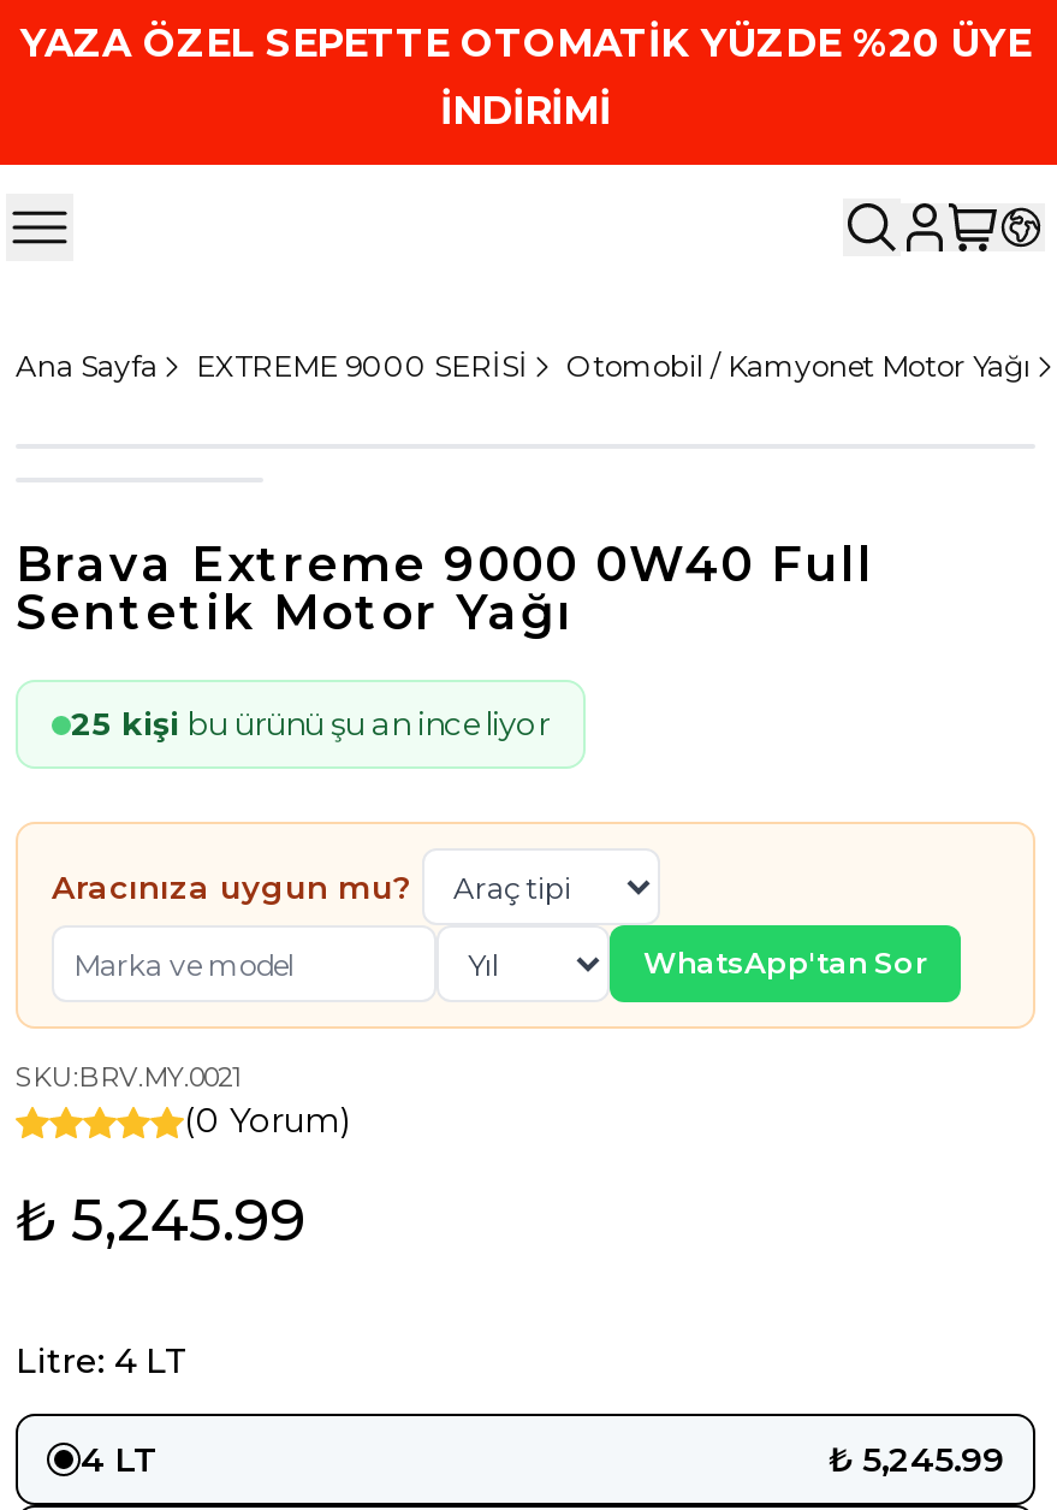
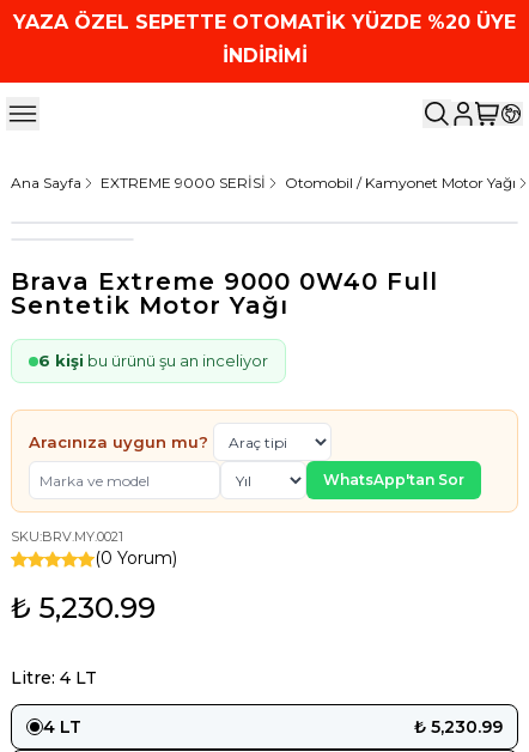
- 25 kişi bu ürünü şu an inceliyor
+ 6 kişi bu ürünü şu an inceliyor

- ₺ 5,245.99
+ ₺ 5,230.99

- ₺ 5,245.99
+ ₺ 5,230.99
